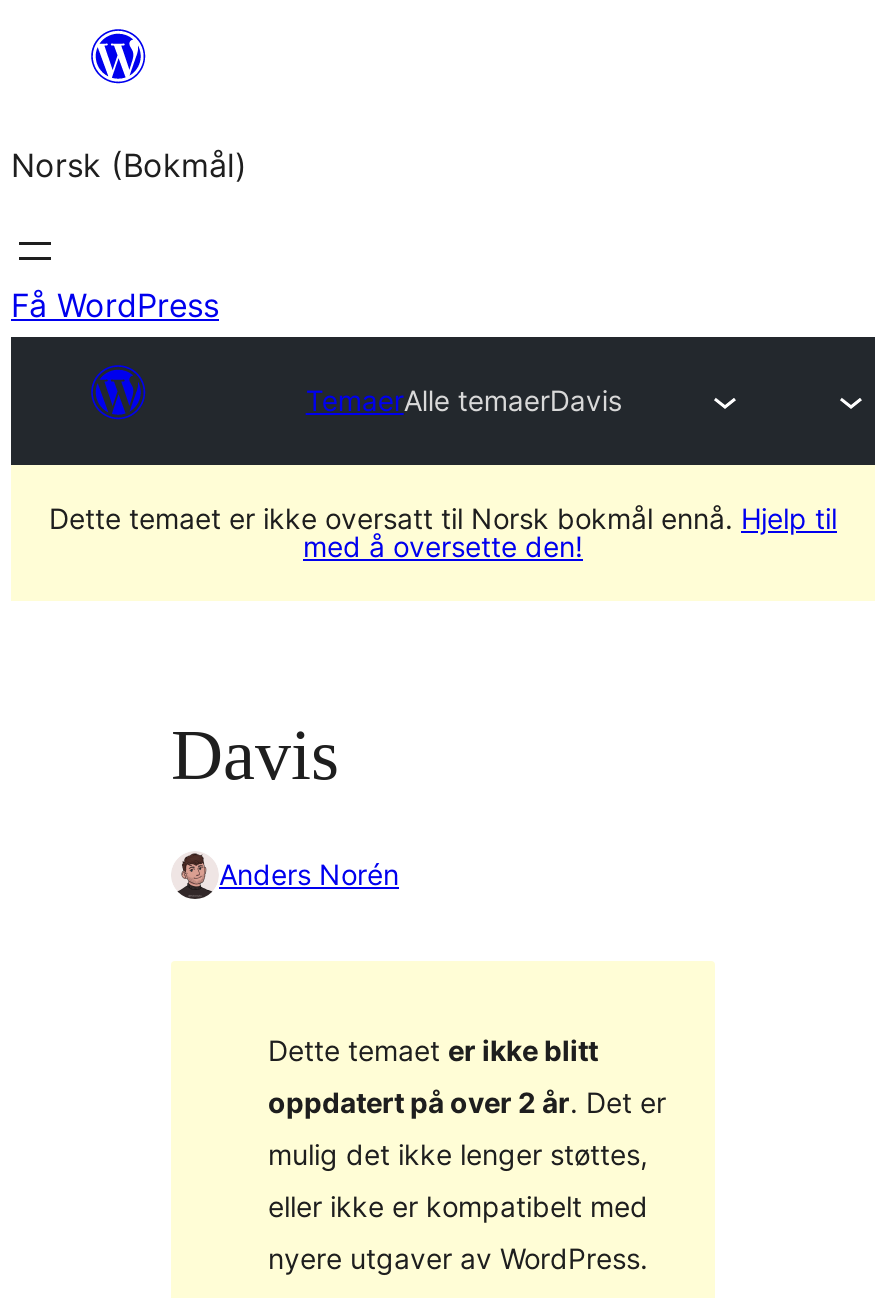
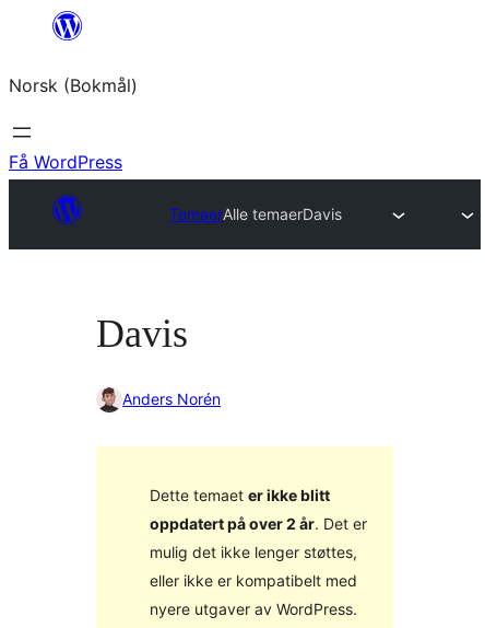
- [image]
- Dette temaet er ikke oversatt til Norsk bokmål ennå. Hjelp til
- med å oversette den!
